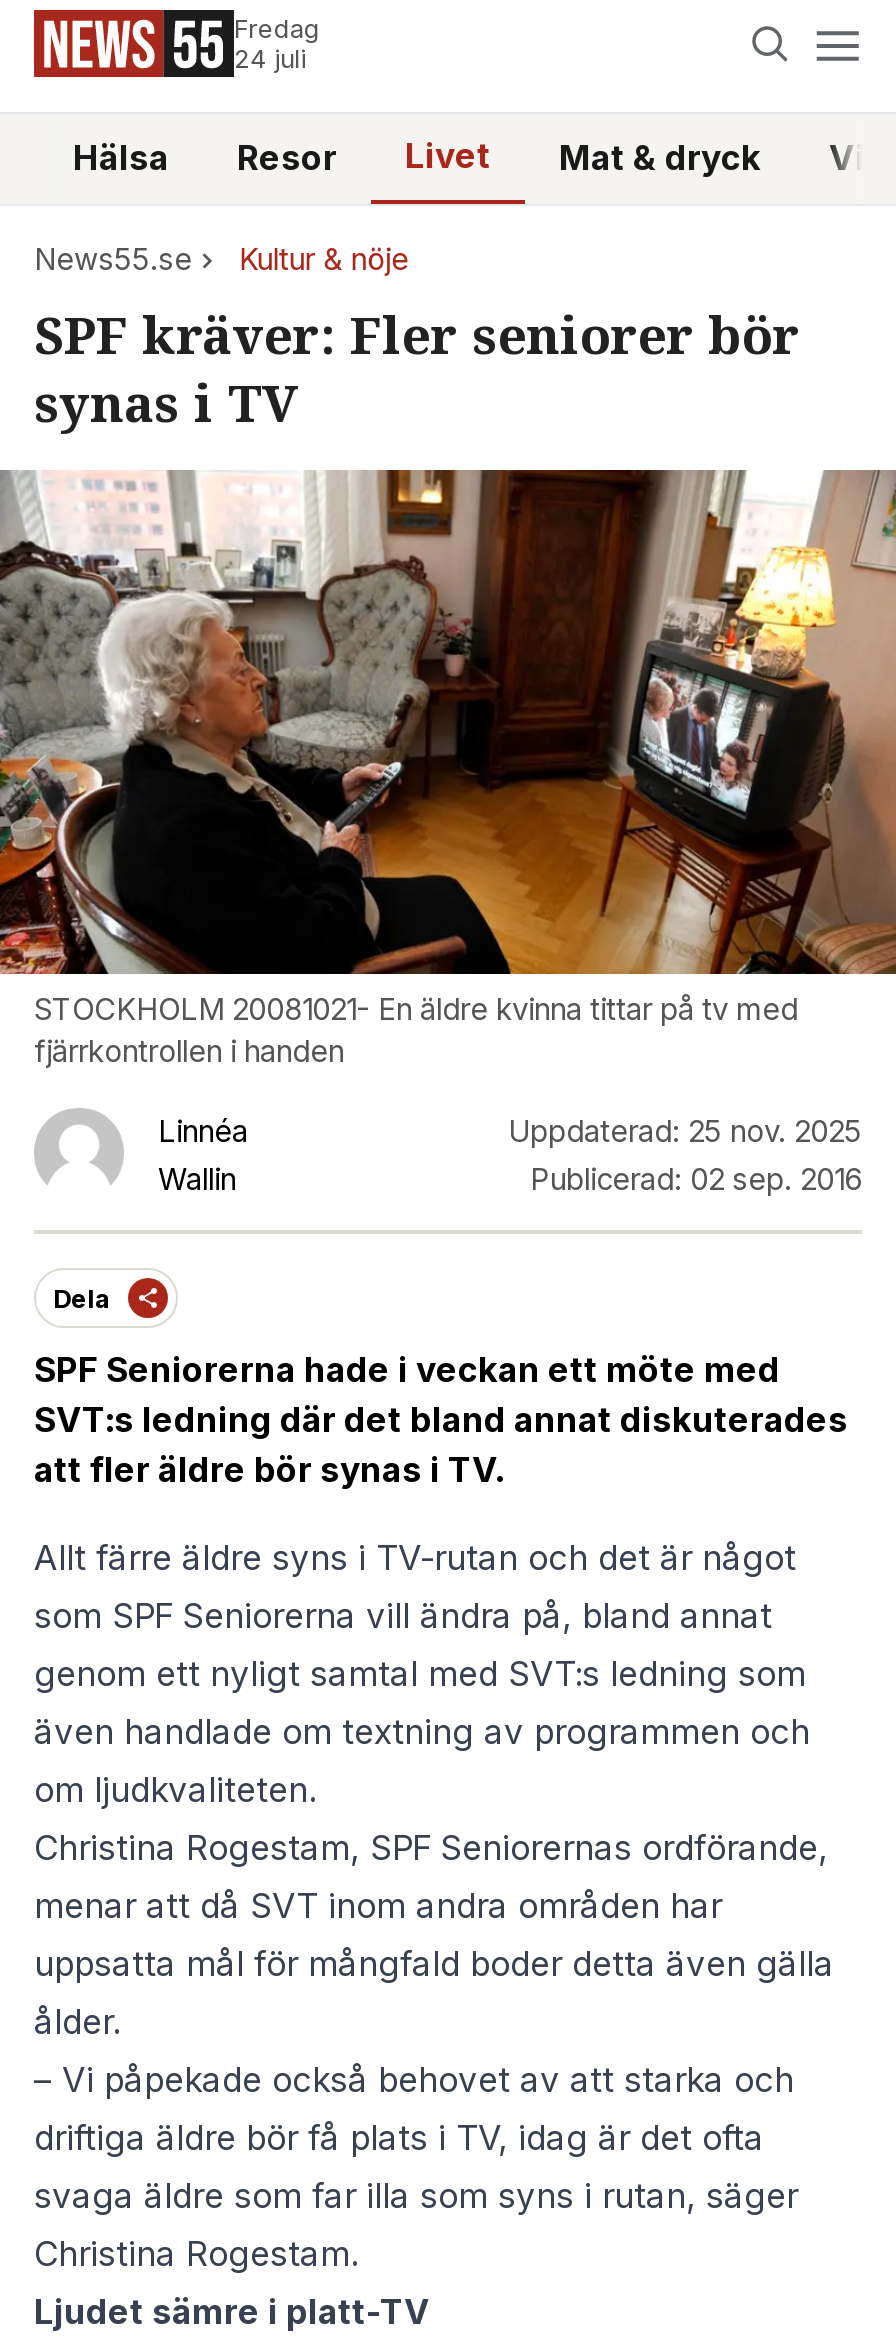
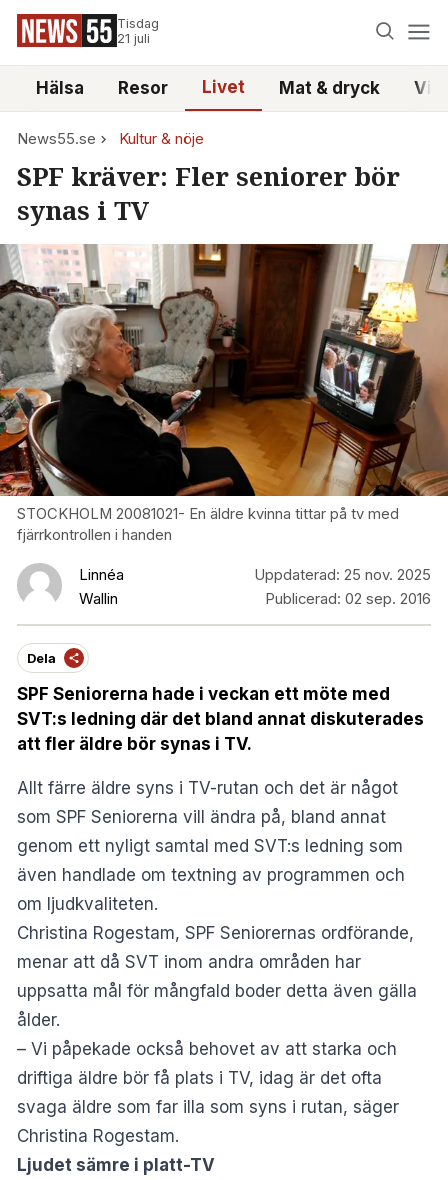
- Fredag
- 24 juli
+ Tisdag
+ 21 juli
